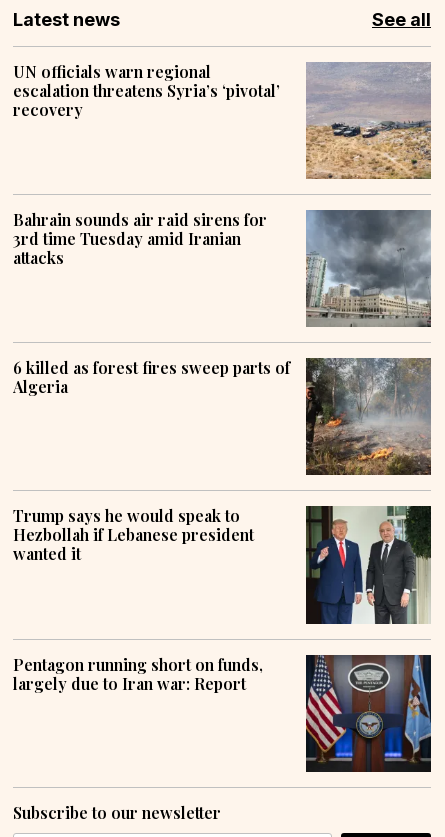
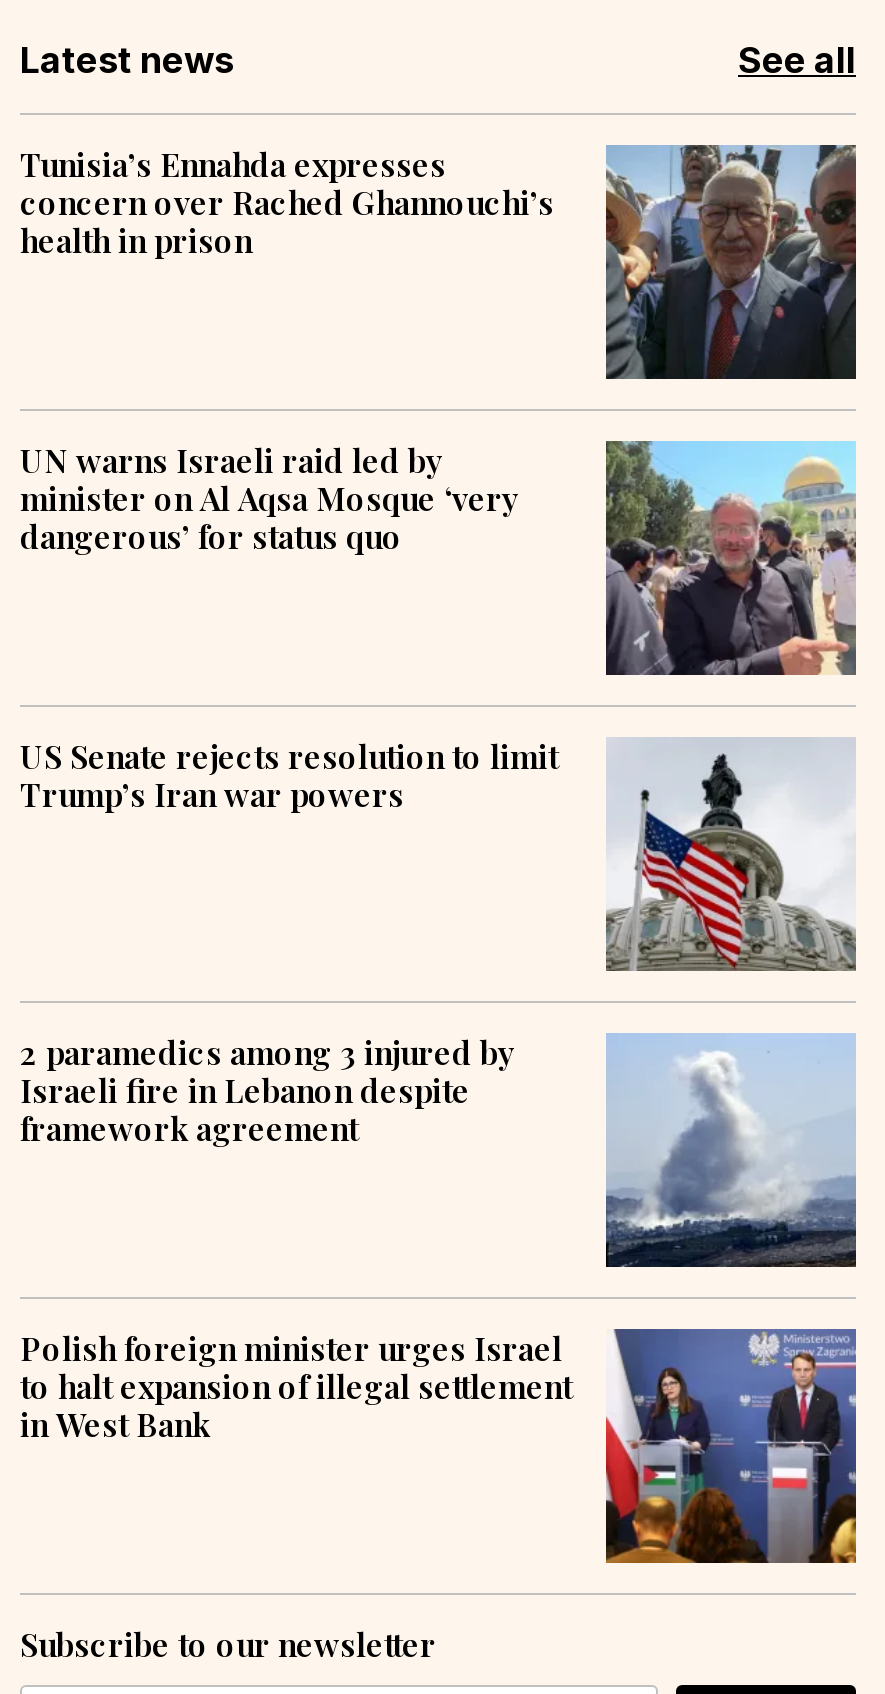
- [image]
- UN officials warn regional
- escalation threatens Syria’s ‘pivotal’
- recovery
+ [image]
+ Tunisia’s Ennahda expresses
+ concern over Rached Ghannouchi’s
+ health in prison

- Bahrain sounds air raid sirens for
- 3rd time Tuesday amid Iranian
- attacks
+ UN warns Israeli raid led by
+ minister on Al Aqsa Mosque ‘very
+ dangerous’ for status quo

- [image]
+ [image]

- [image]
- 6 killed as forest fires sweep parts of
- Algeria
+ [image]
+ US Senate rejects resolution to limit
+ Trump’s Iran war powers

- Trump says he would speak to
- Hezbollah if Lebanese president
- wanted it
+ 2 paramedics among 3 injured by
+ Israeli fire in Lebanon despite
+ framework agreement

- [image]
+ [image]

- Pentagon running short on funds,
- largely due to Iran war: Report
+ Polish foreign minister urges Israel
+ to halt expansion of illegal settlement
+ in West Bank

- [image]
+ [image]
